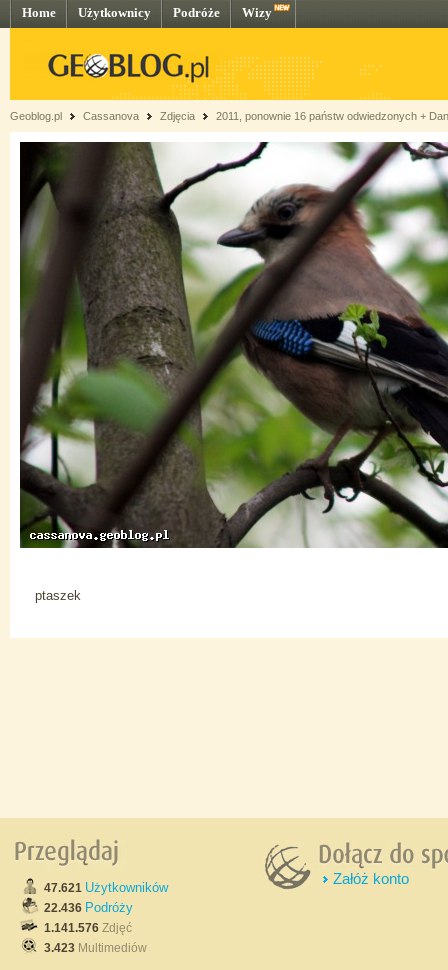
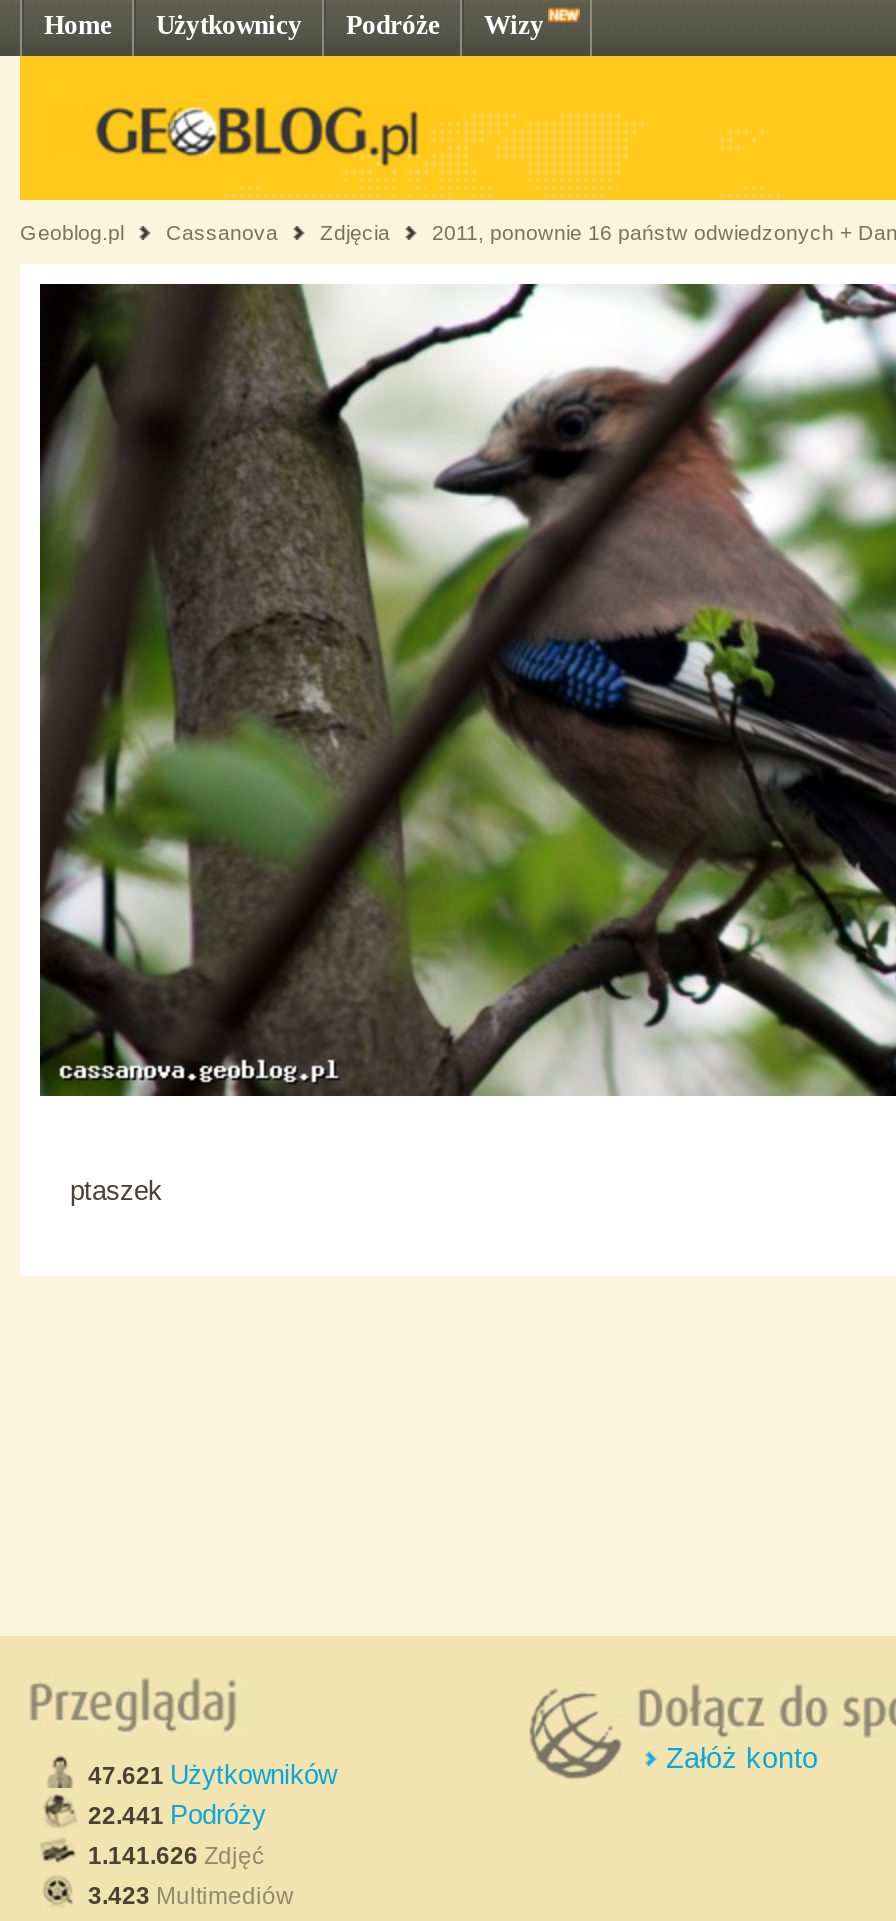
- 22.436 Podróży
+ 22.441 Podróży

- 1.141.576 Zdjęć
+ 1.141.626 Zdjęć
